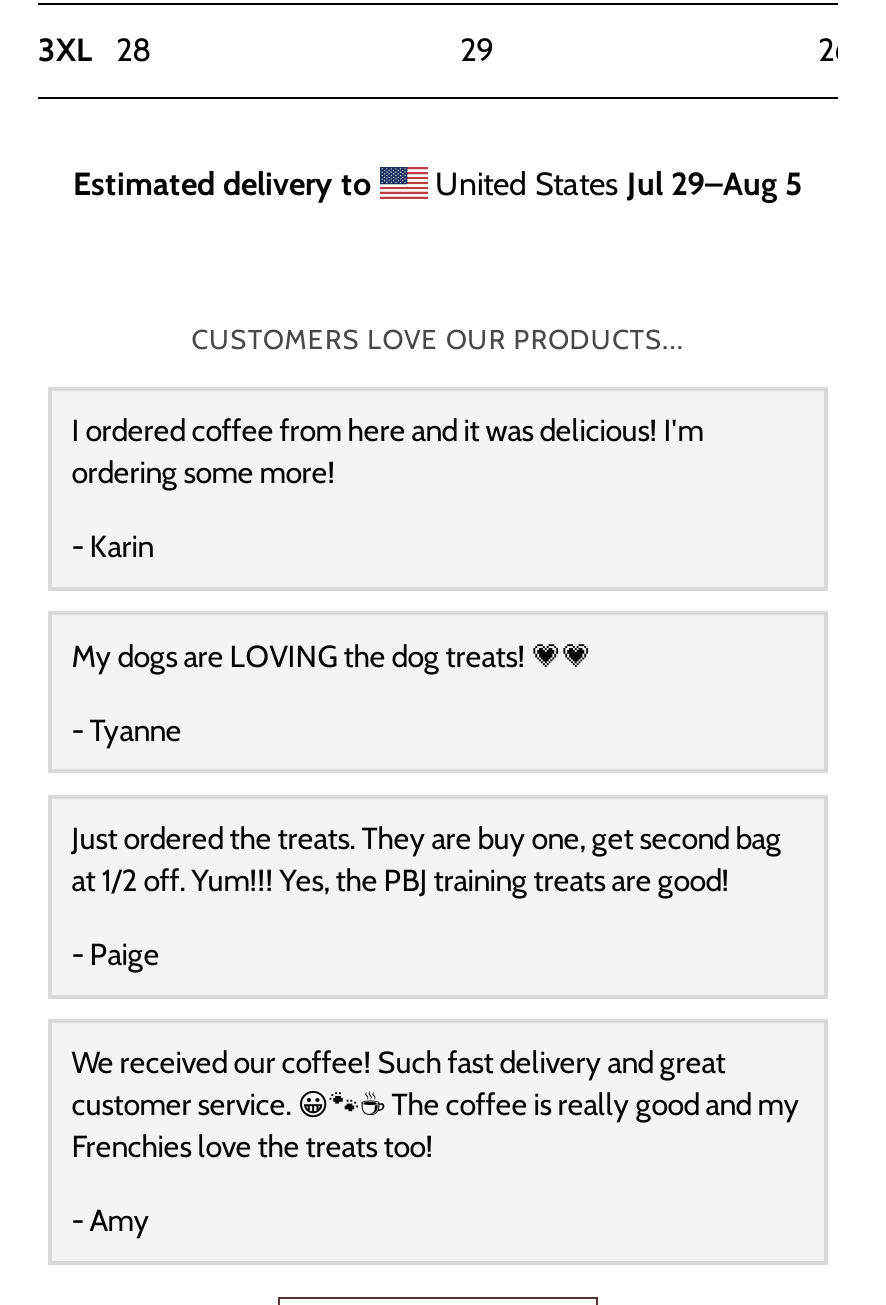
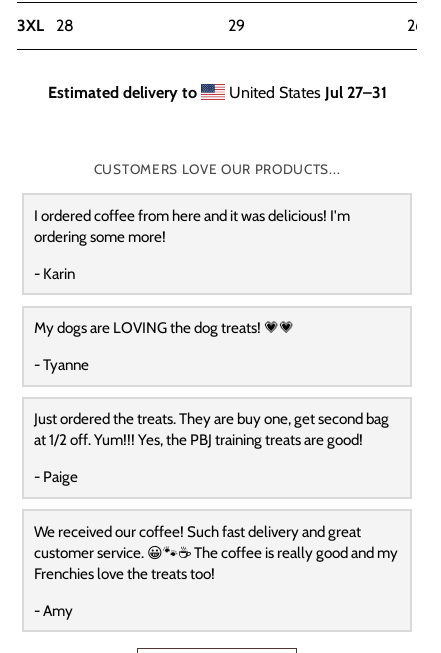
- United States Jul 29–Aug 5
+ United States Jul 27–31
